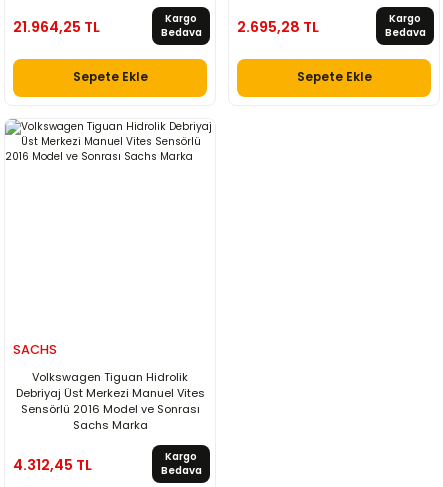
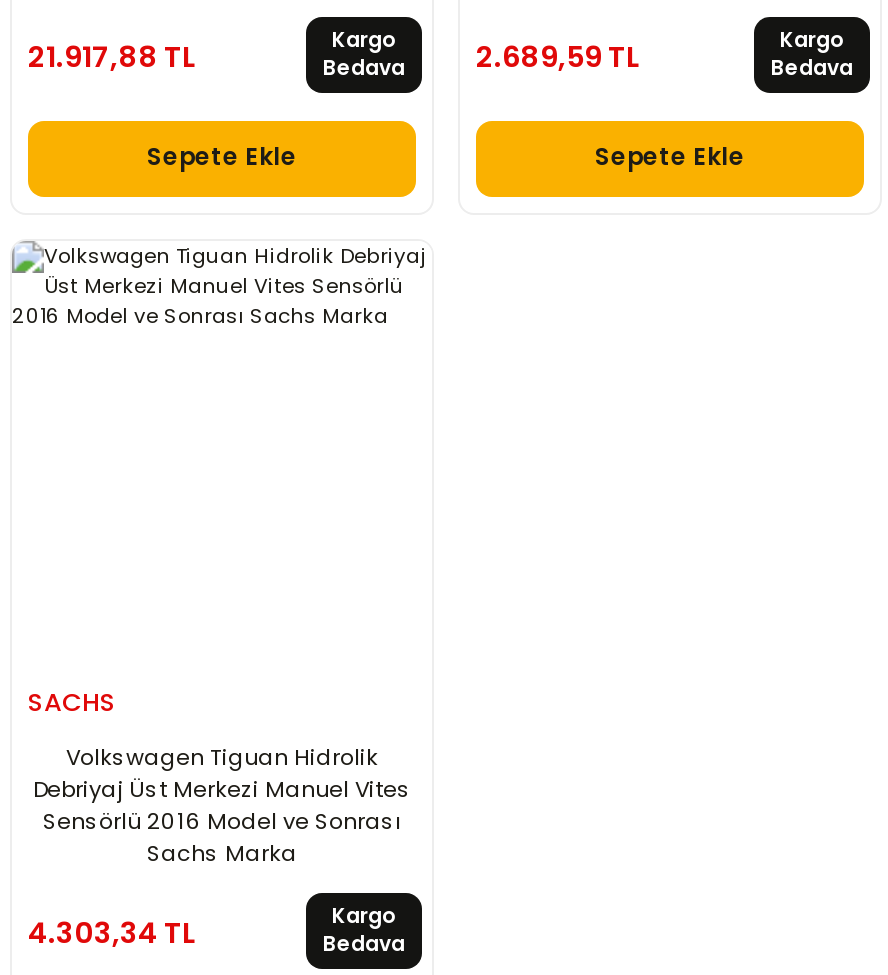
- 21.964,25 TL
+ 21.917,88 TL

- 2.695,28 TL
+ 2.689,59 TL

- 4.312,45 TL
+ 4.303,34 TL
